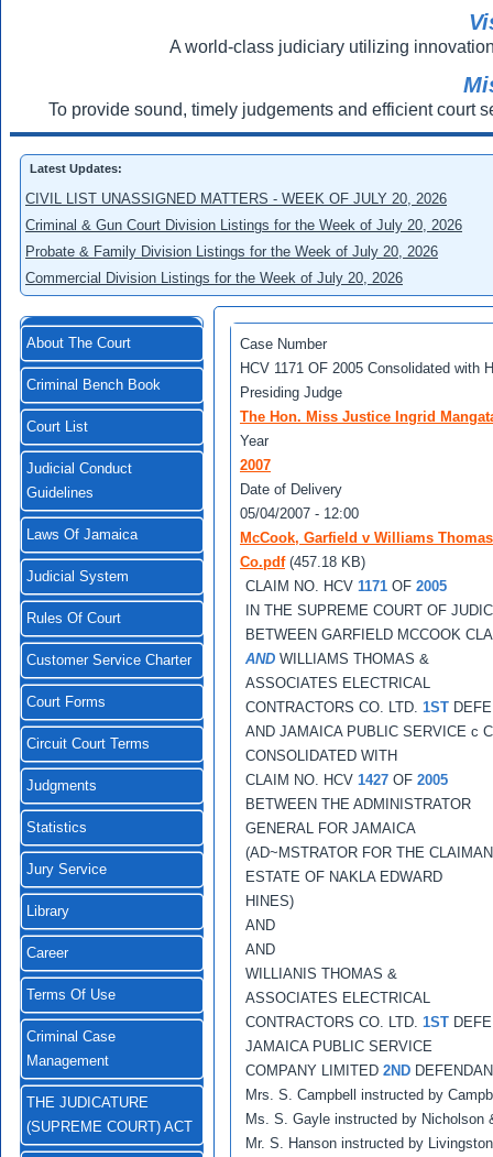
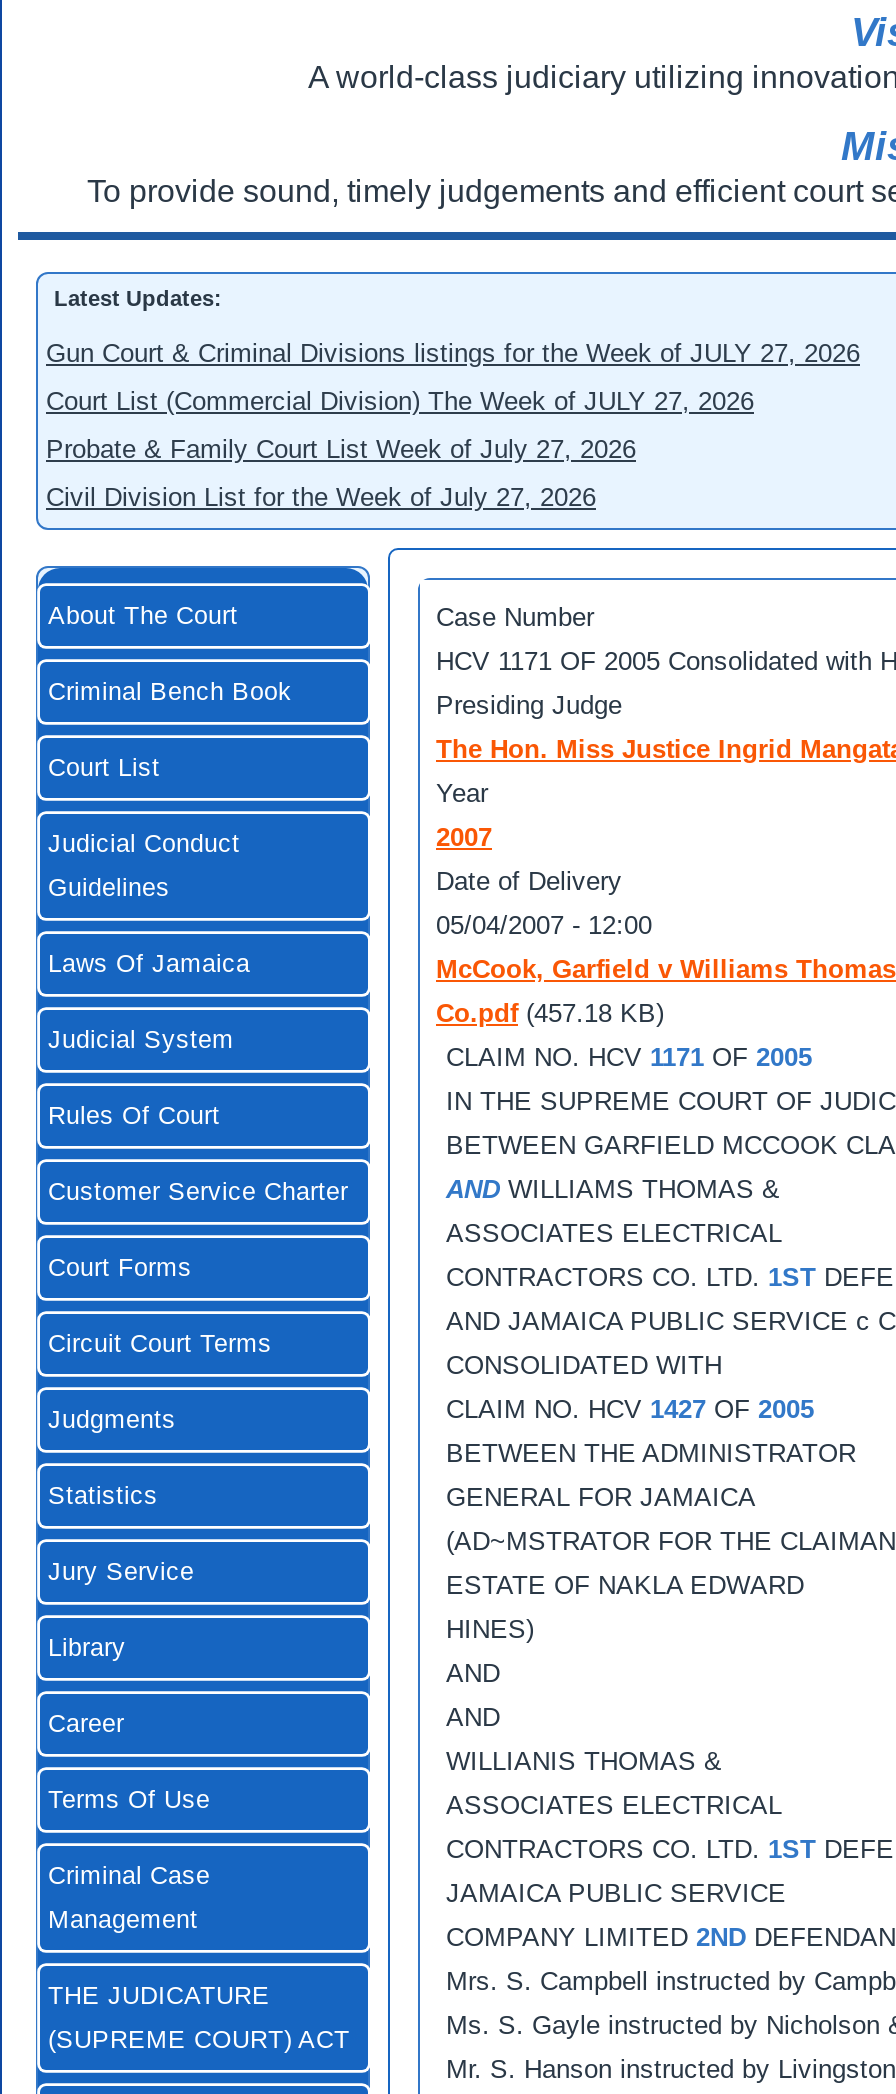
- CIVIL LIST UNASSIGNED MATTERS - WEEK OF JULY 20, 2026
+ Gun Court & Criminal Divisions listings for the Week of JULY 27, 2026

- Criminal & Gun Court Division Listings for the Week of July 20, 2026
+ Court List (Commercial Division) The Week of JULY 27, 2026

- Probate & Family Division Listings for the Week of July 20, 2026
+ Probate & Family Court List Week of July 27, 2026

- Commercial Division Listings for the Week of July 20, 2026
+ Civil Division List for the Week of July 27, 2026
